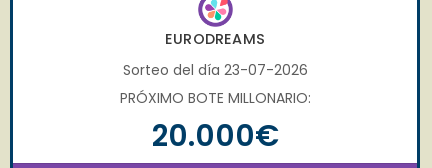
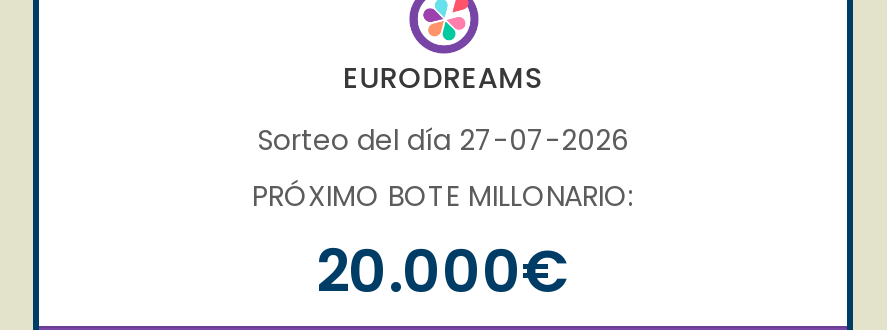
- Sorteo del día 23-07-2026
+ Sorteo del día 27-07-2026
